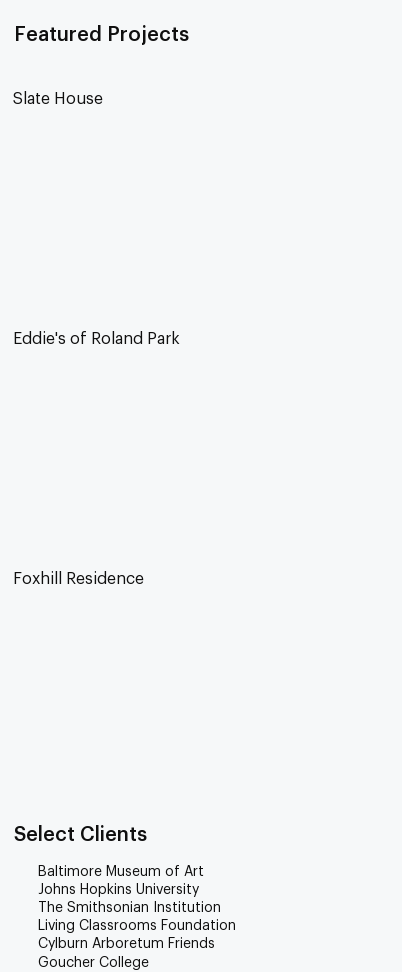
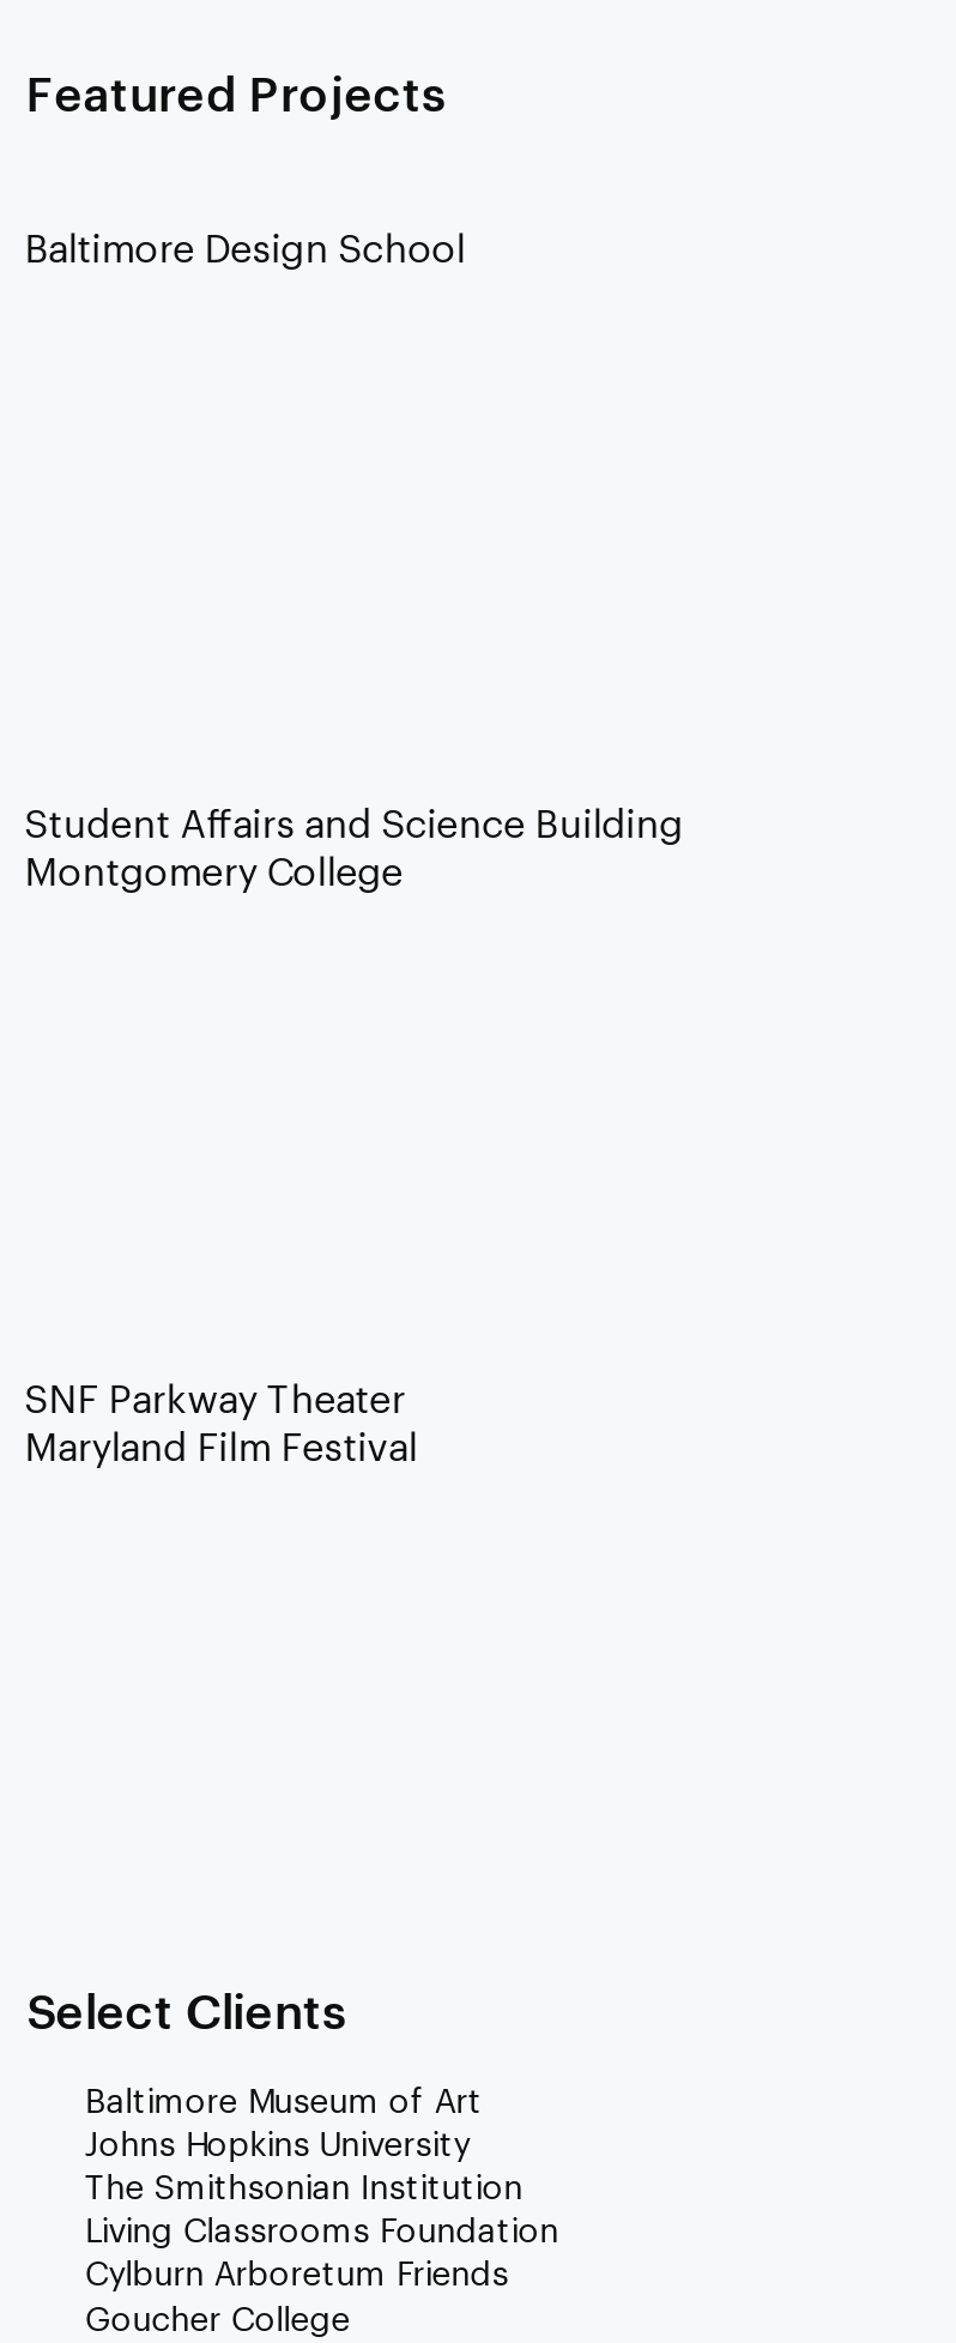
- Slate House
+ Baltimore Design School

- Eddie's of Roland Park
+ Student Affairs and Science Building
+ Montgomery College

- Foxhill Residence
+ SNF Parkway Theater
+ Maryland Film Festival
